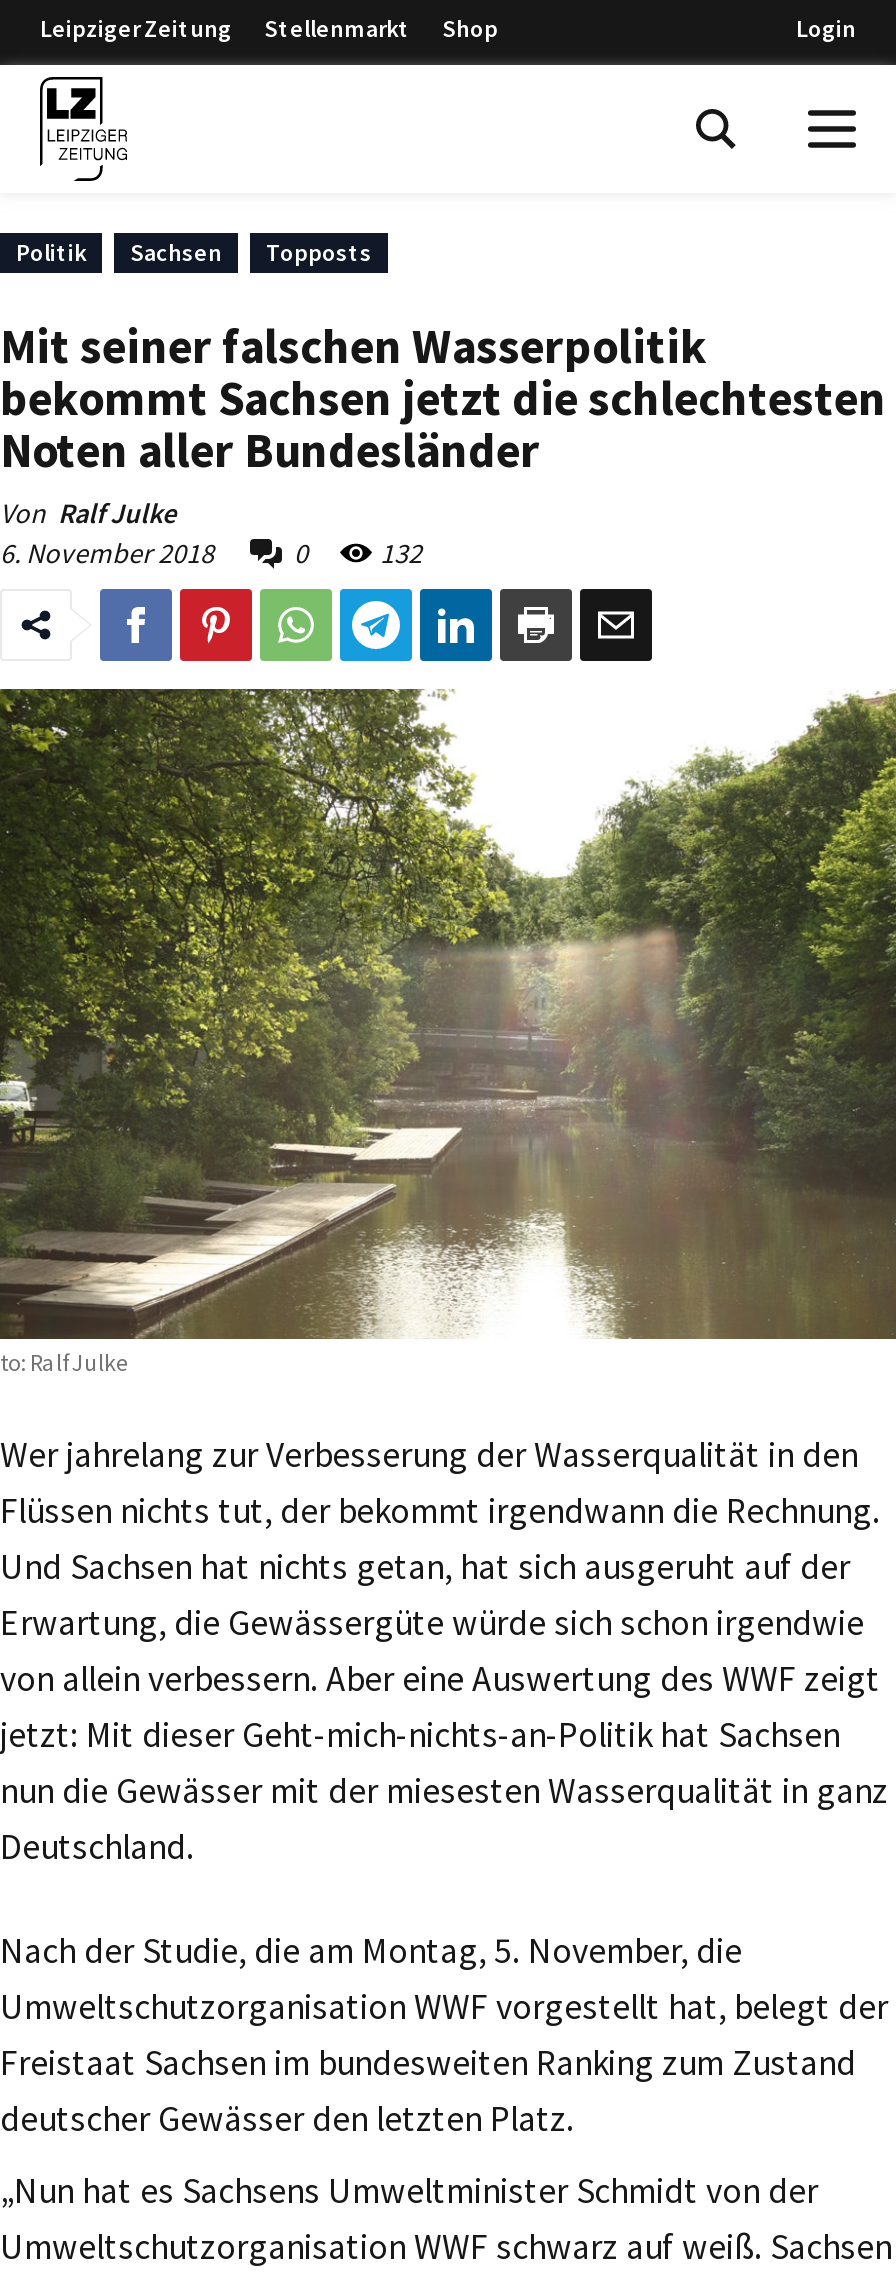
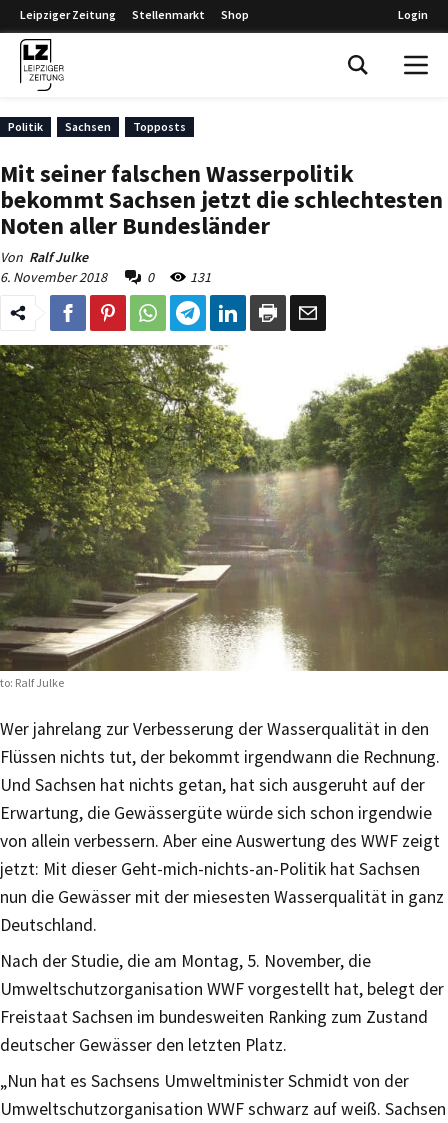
- 0 132
+ 0 131
